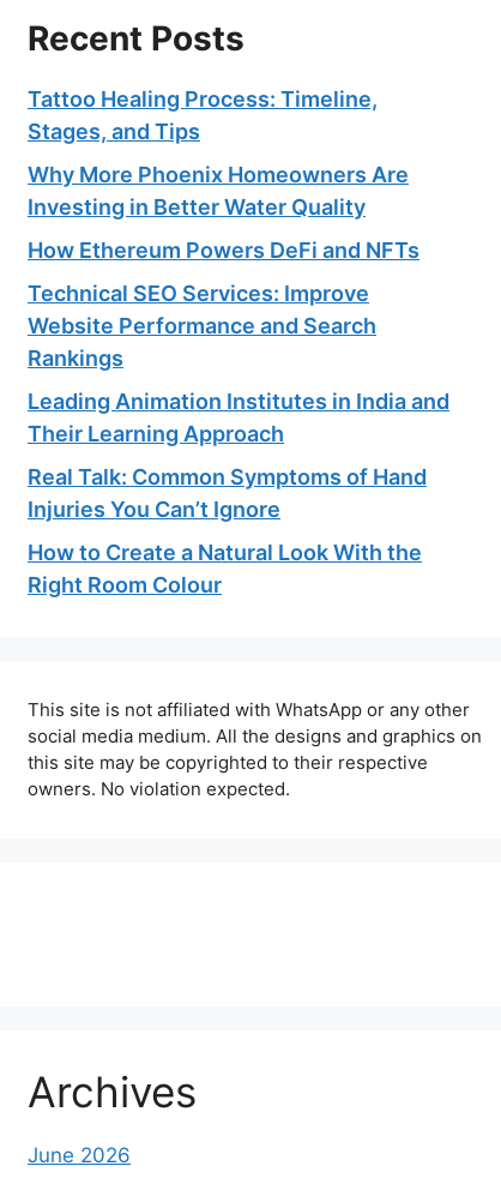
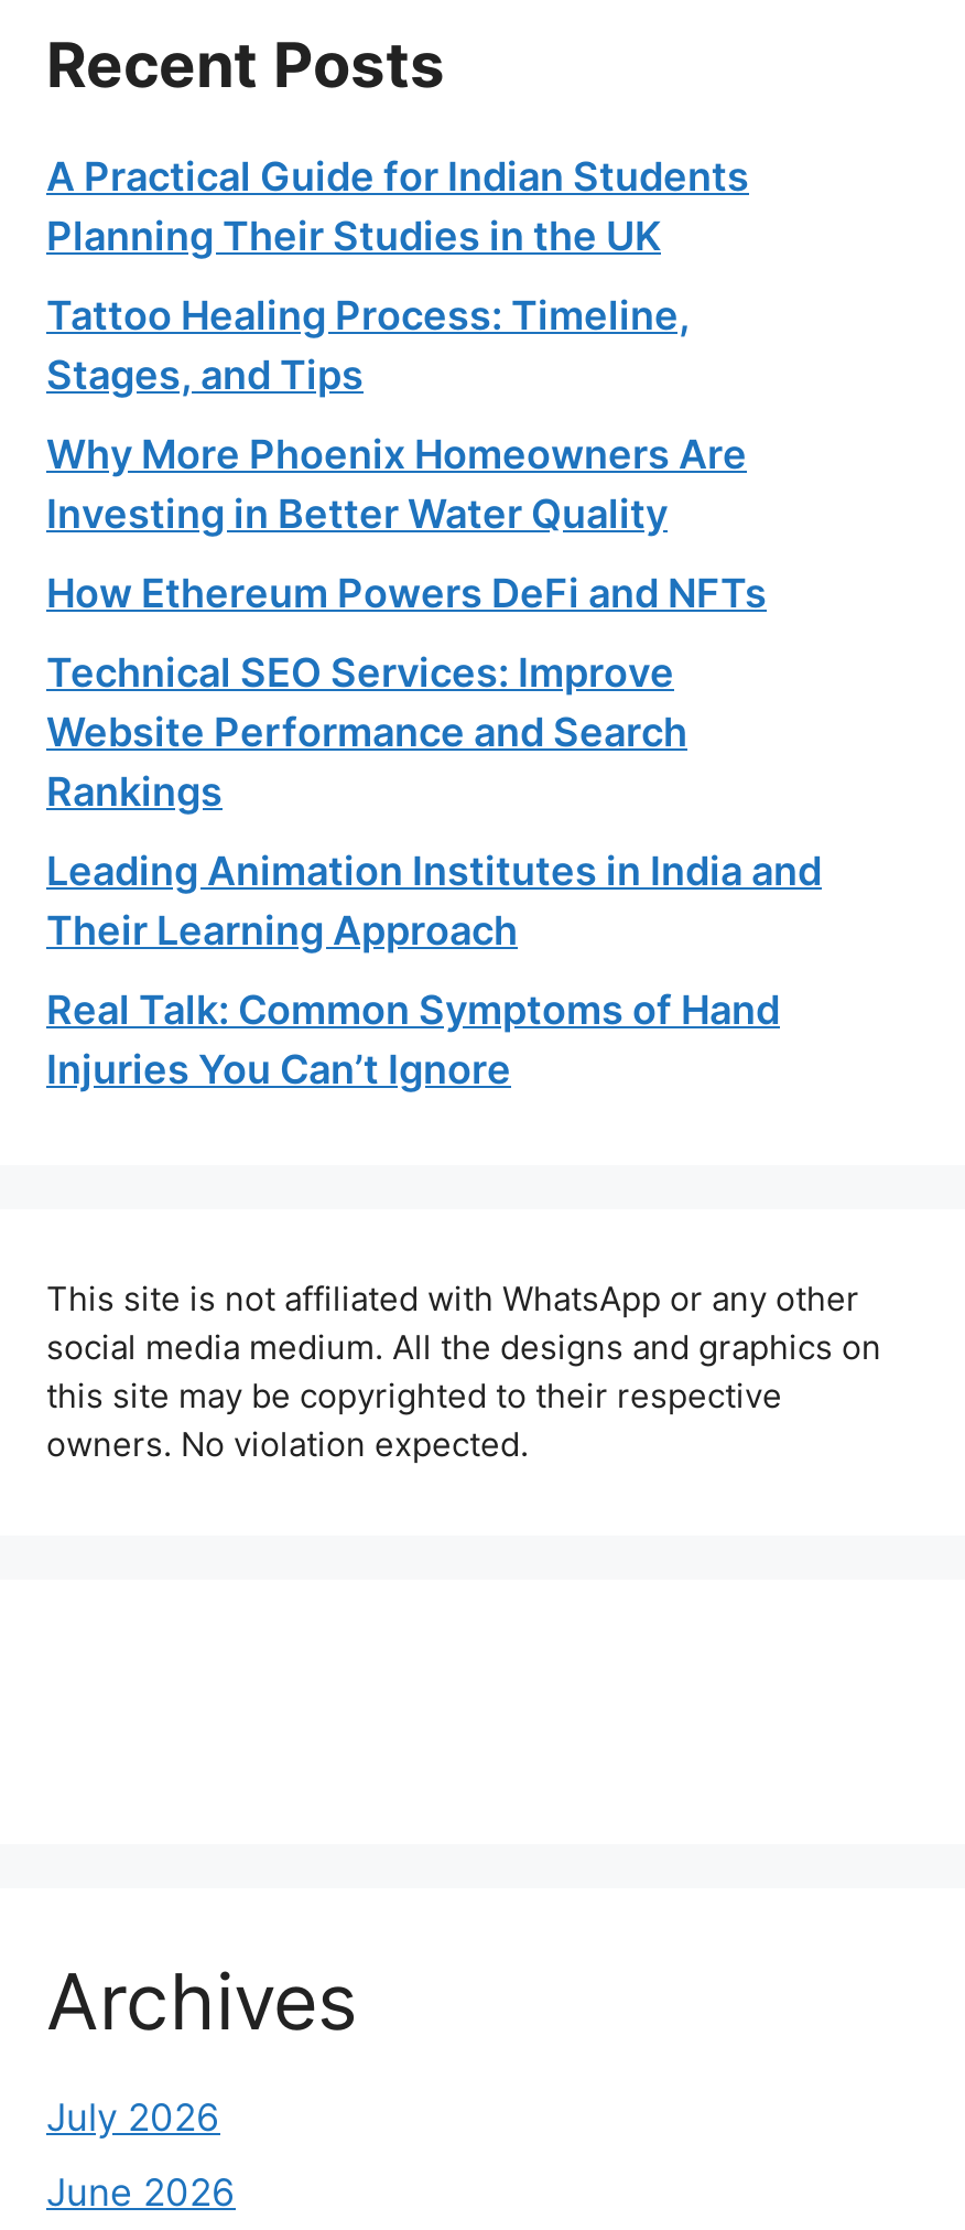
+ A Practical Guide for Indian Students
+ Planning Their Studies in the UK

moved down: Tattoo Healing Process: Timeline, | Stages, and Tips | Why More Phoenix Homeowners Are | ... | Real Talk: Common Symptoms of Hand | Injuries You Can’t Ignore

- How to Create a Natural Look With the
- Right Room Colour

+ July 2026
